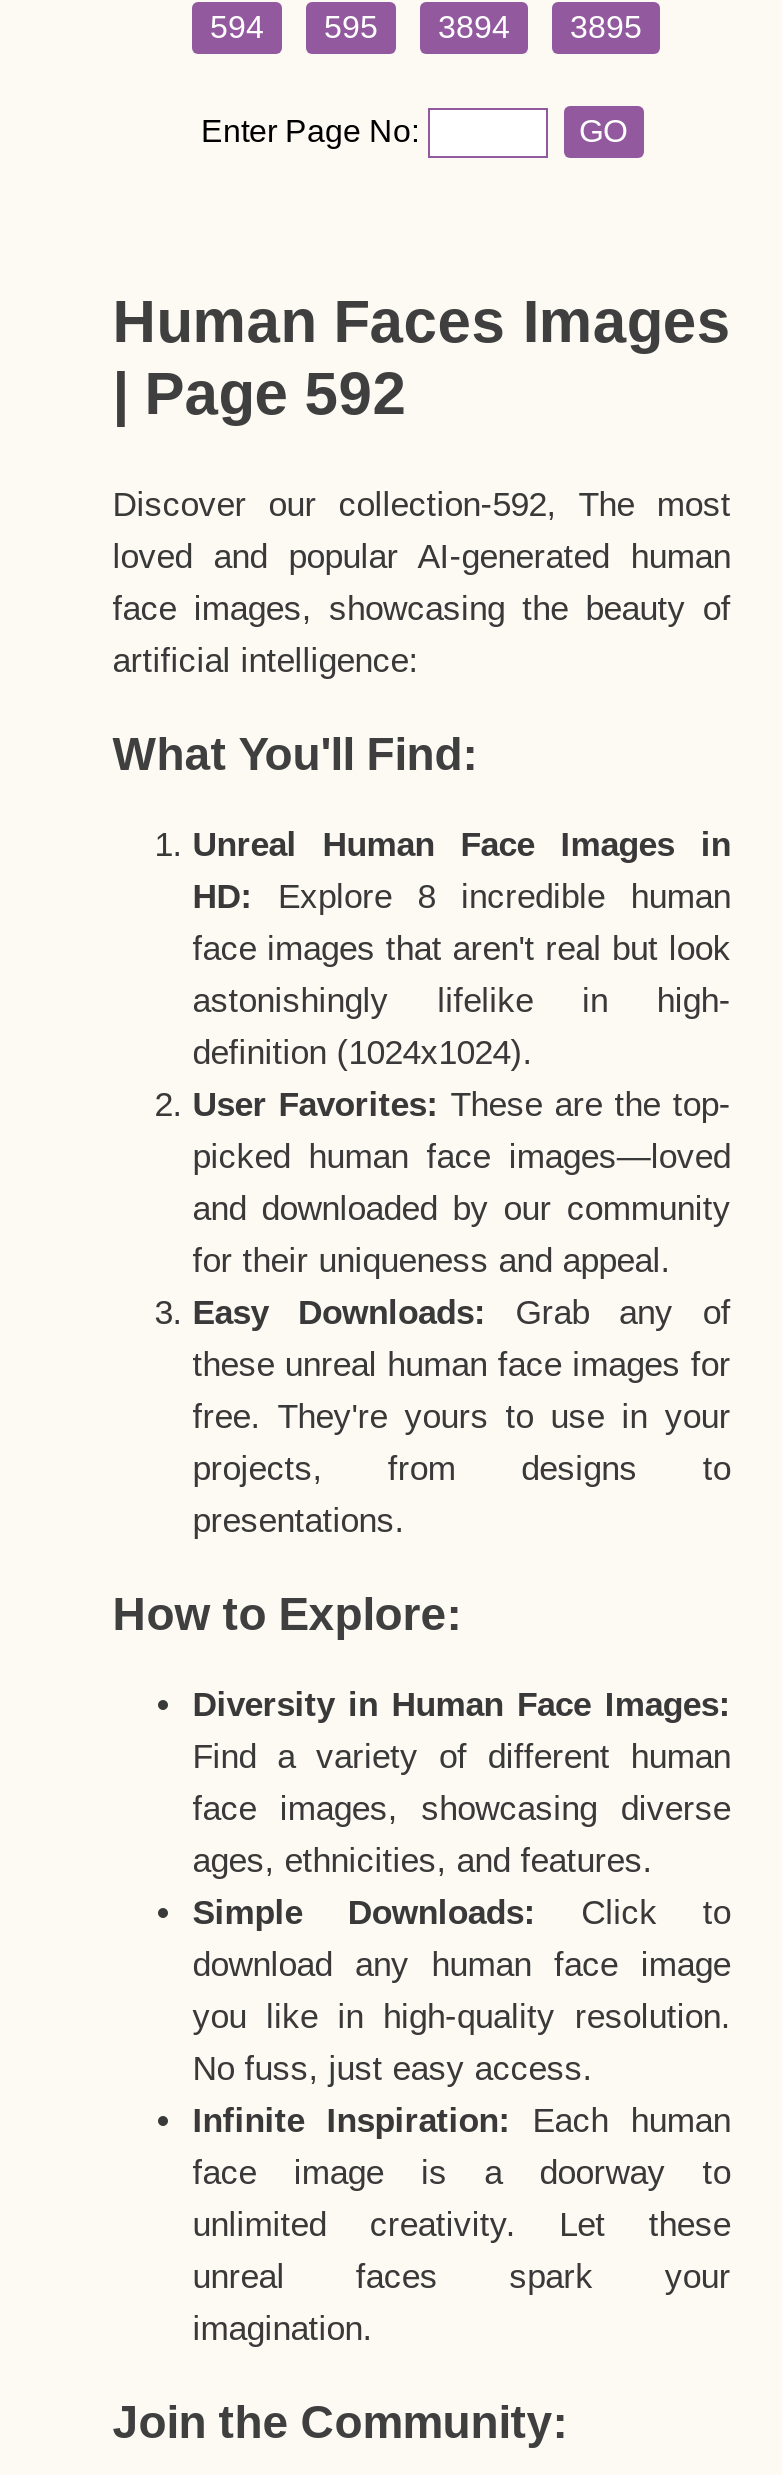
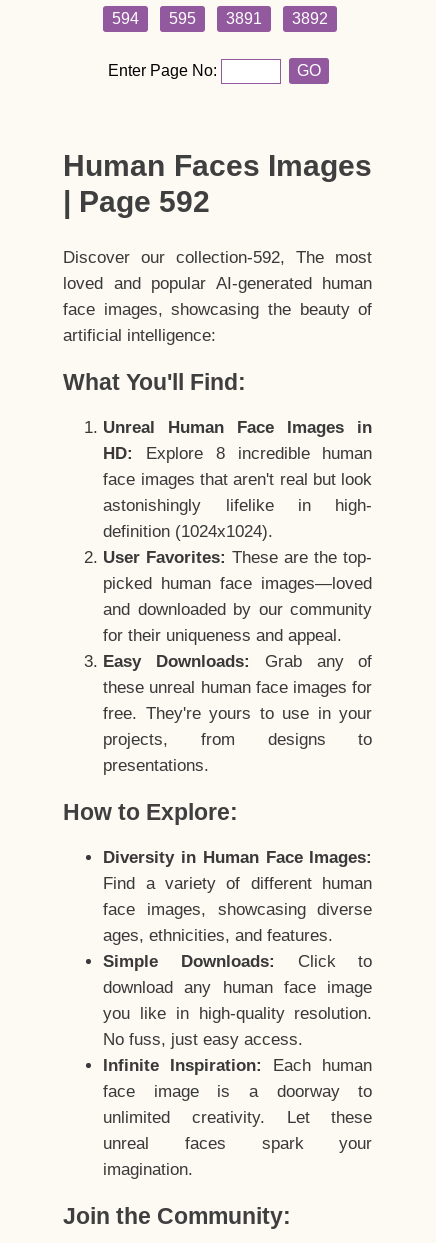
- 3894
+ 3891

- 3895
+ 3892
